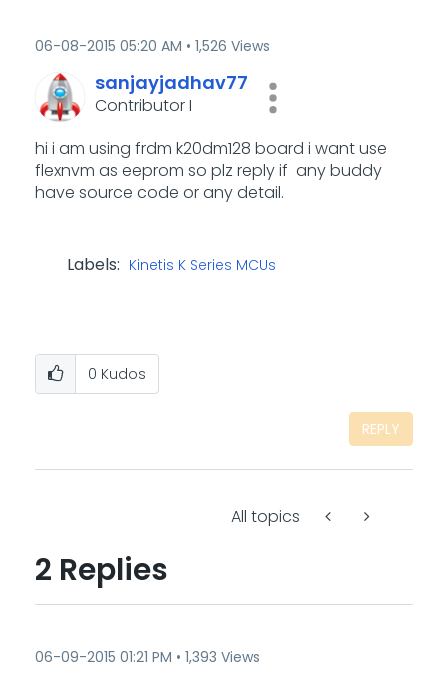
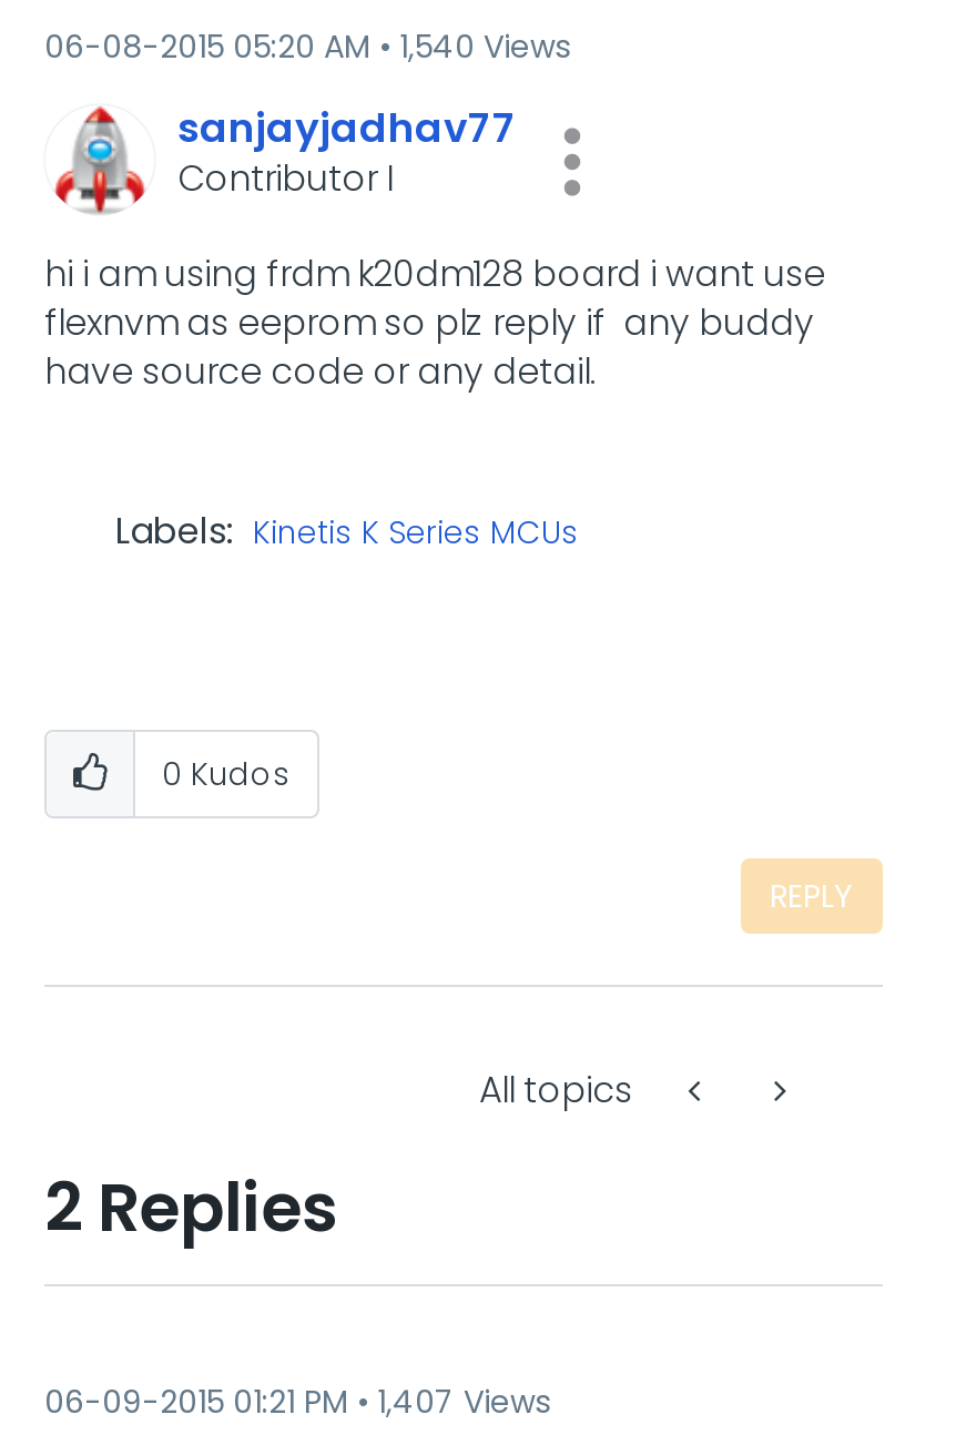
- 06-08-2015 05:20 AM 1,526 Views
+ 06-08-2015 05:20 AM 1,540 Views

- 06-09-2015 01:21 PM 1,393 Views
+ 06-09-2015 01:21 PM 1,407 Views
